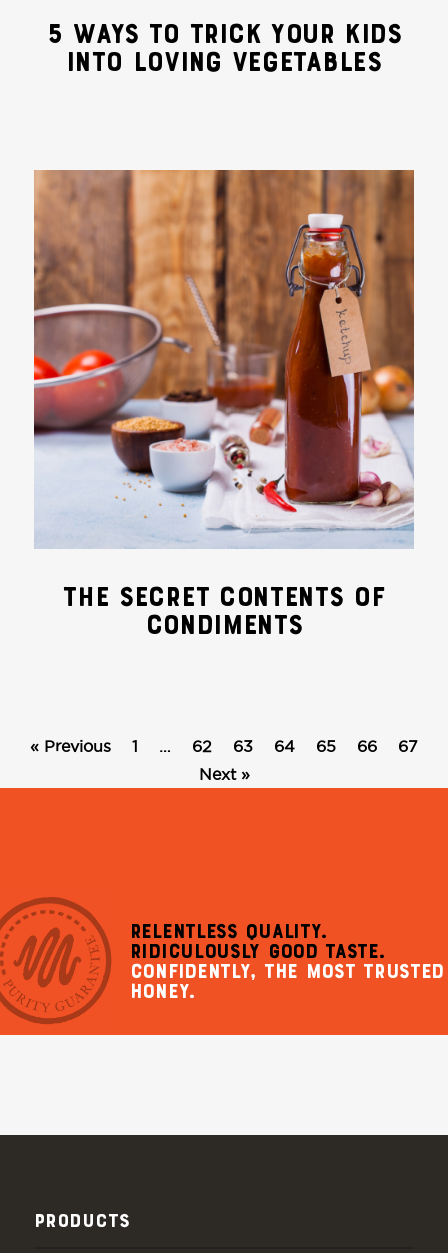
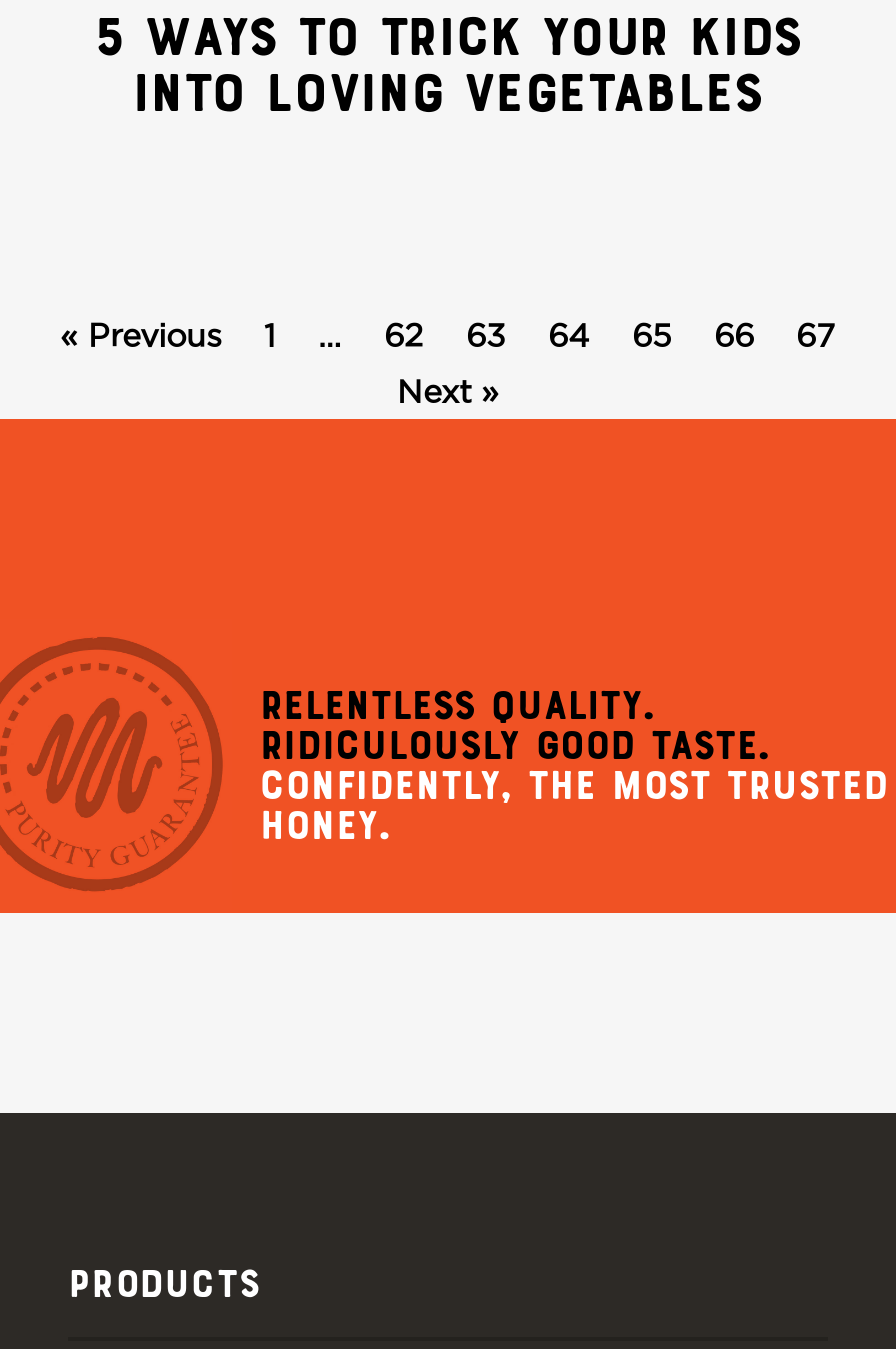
- [image]
- THE SECRET CONTENTS OF
- CONDIMENTS
